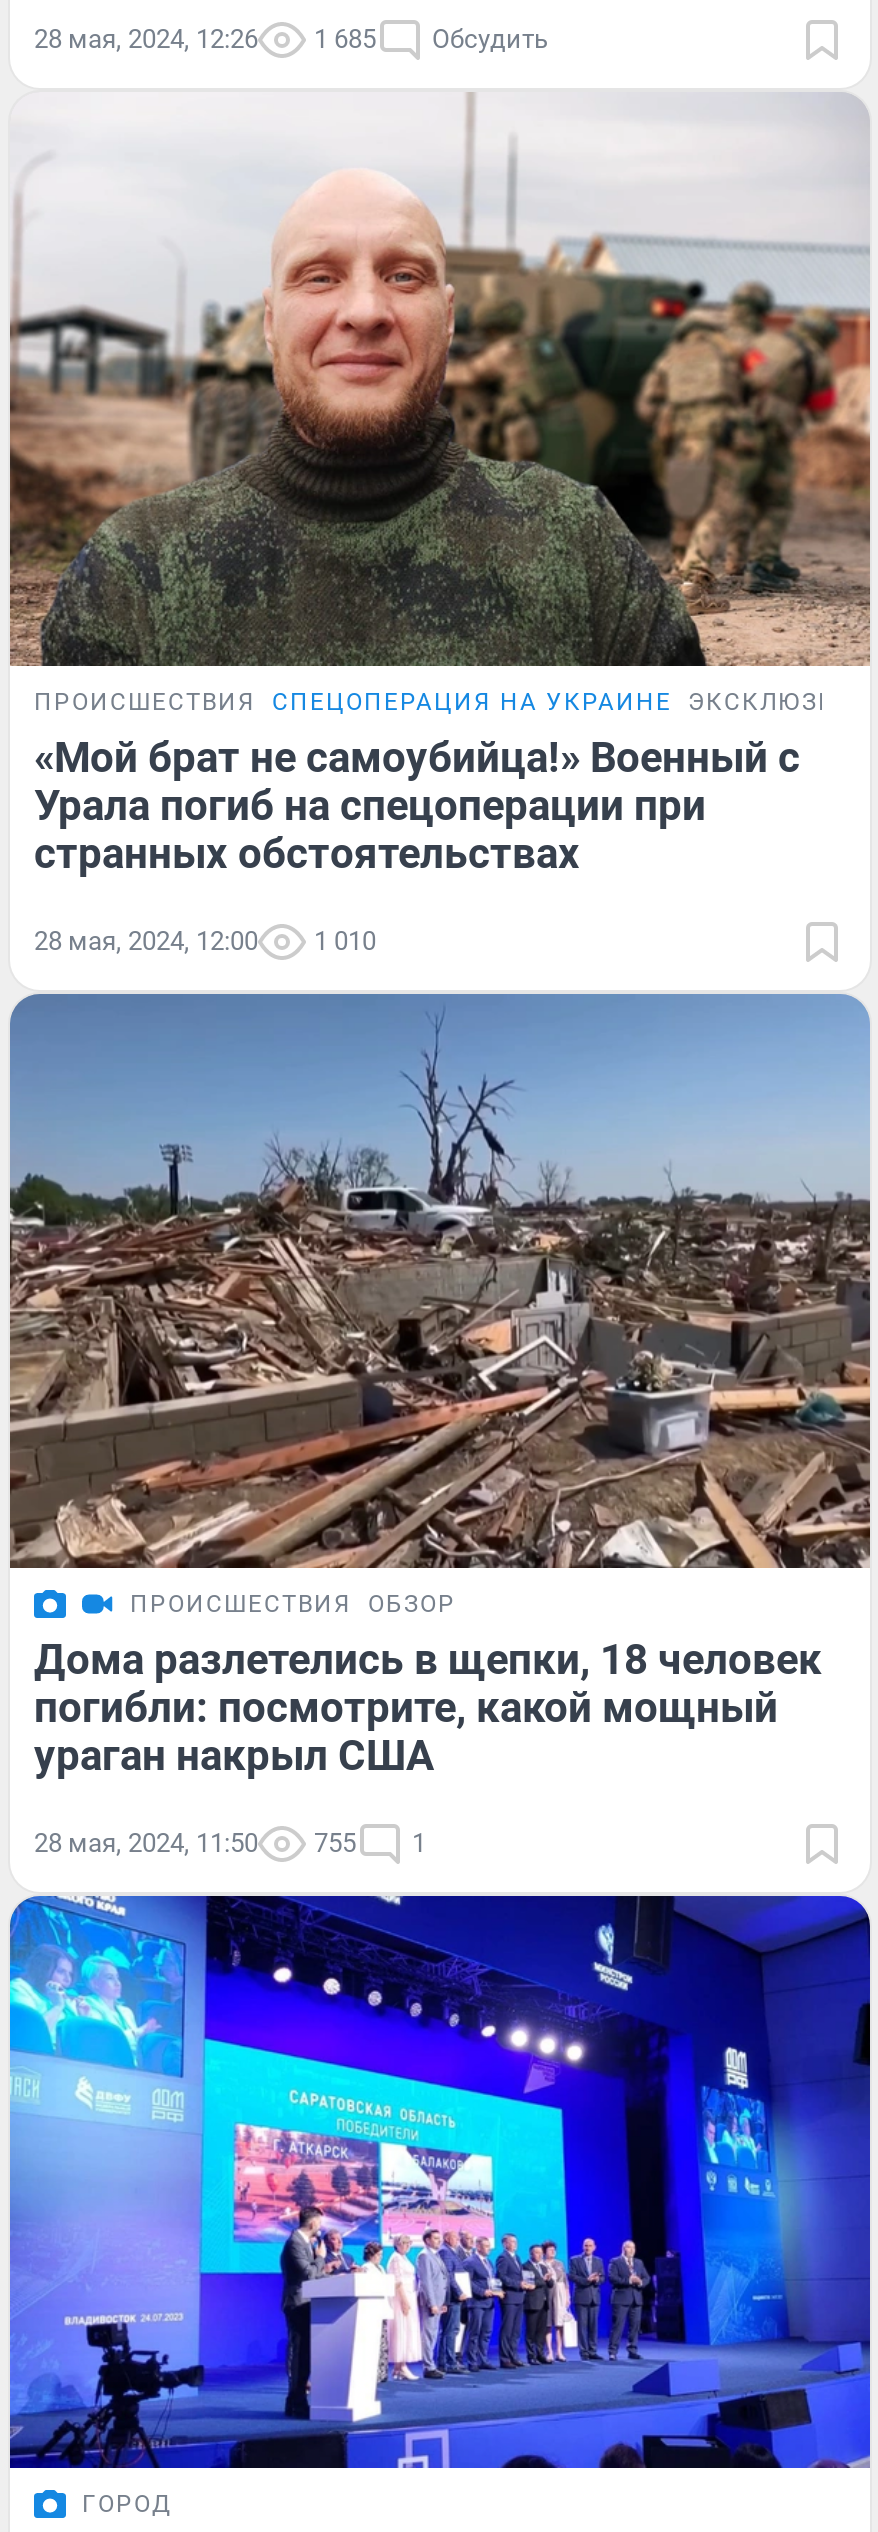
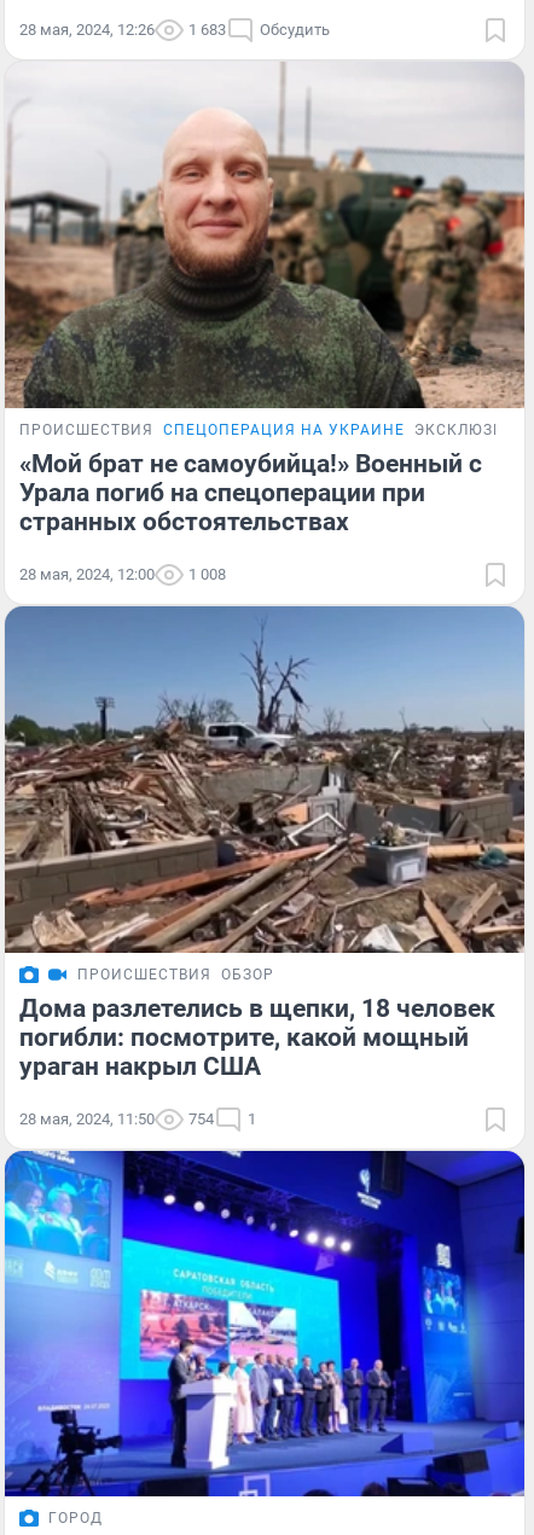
- 28 мая, 2024, 12:26 1 685 Обсудить
+ 28 мая, 2024, 12:26 1 683 Обсудить

- 28 мая, 2024, 12:00 1 010
+ 28 мая, 2024, 12:00 1 008

- 28 мая, 2024, 11:50 755 1
+ 28 мая, 2024, 11:50 754 1
